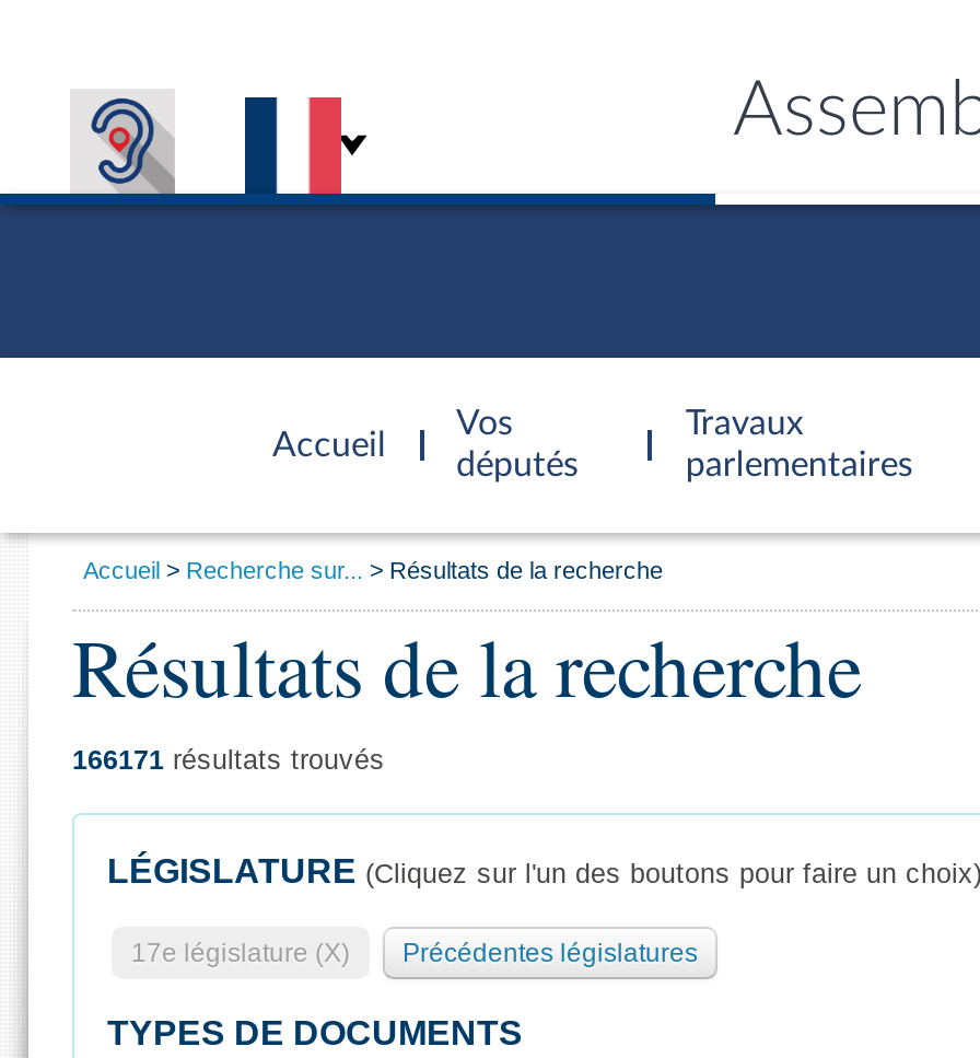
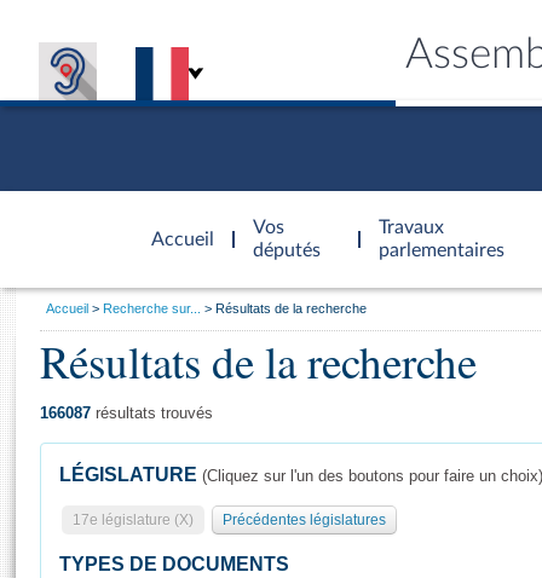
- 166171 résultats trouvés
+ 166087 résultats trouvés
